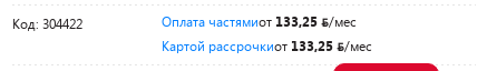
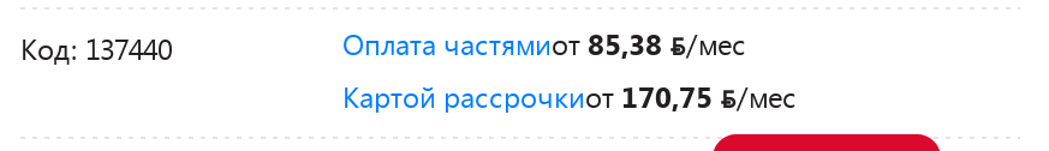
- Код: 304422
- Оплата частямиот 133,25
+ Код: 137440
+ Оплата частямиот 85,38

- Картой рассрочкиот 133,25
+ Картой рассрочкиот 170,75
